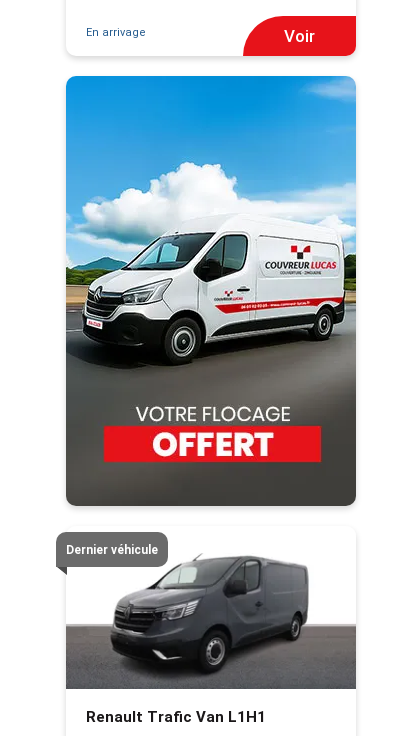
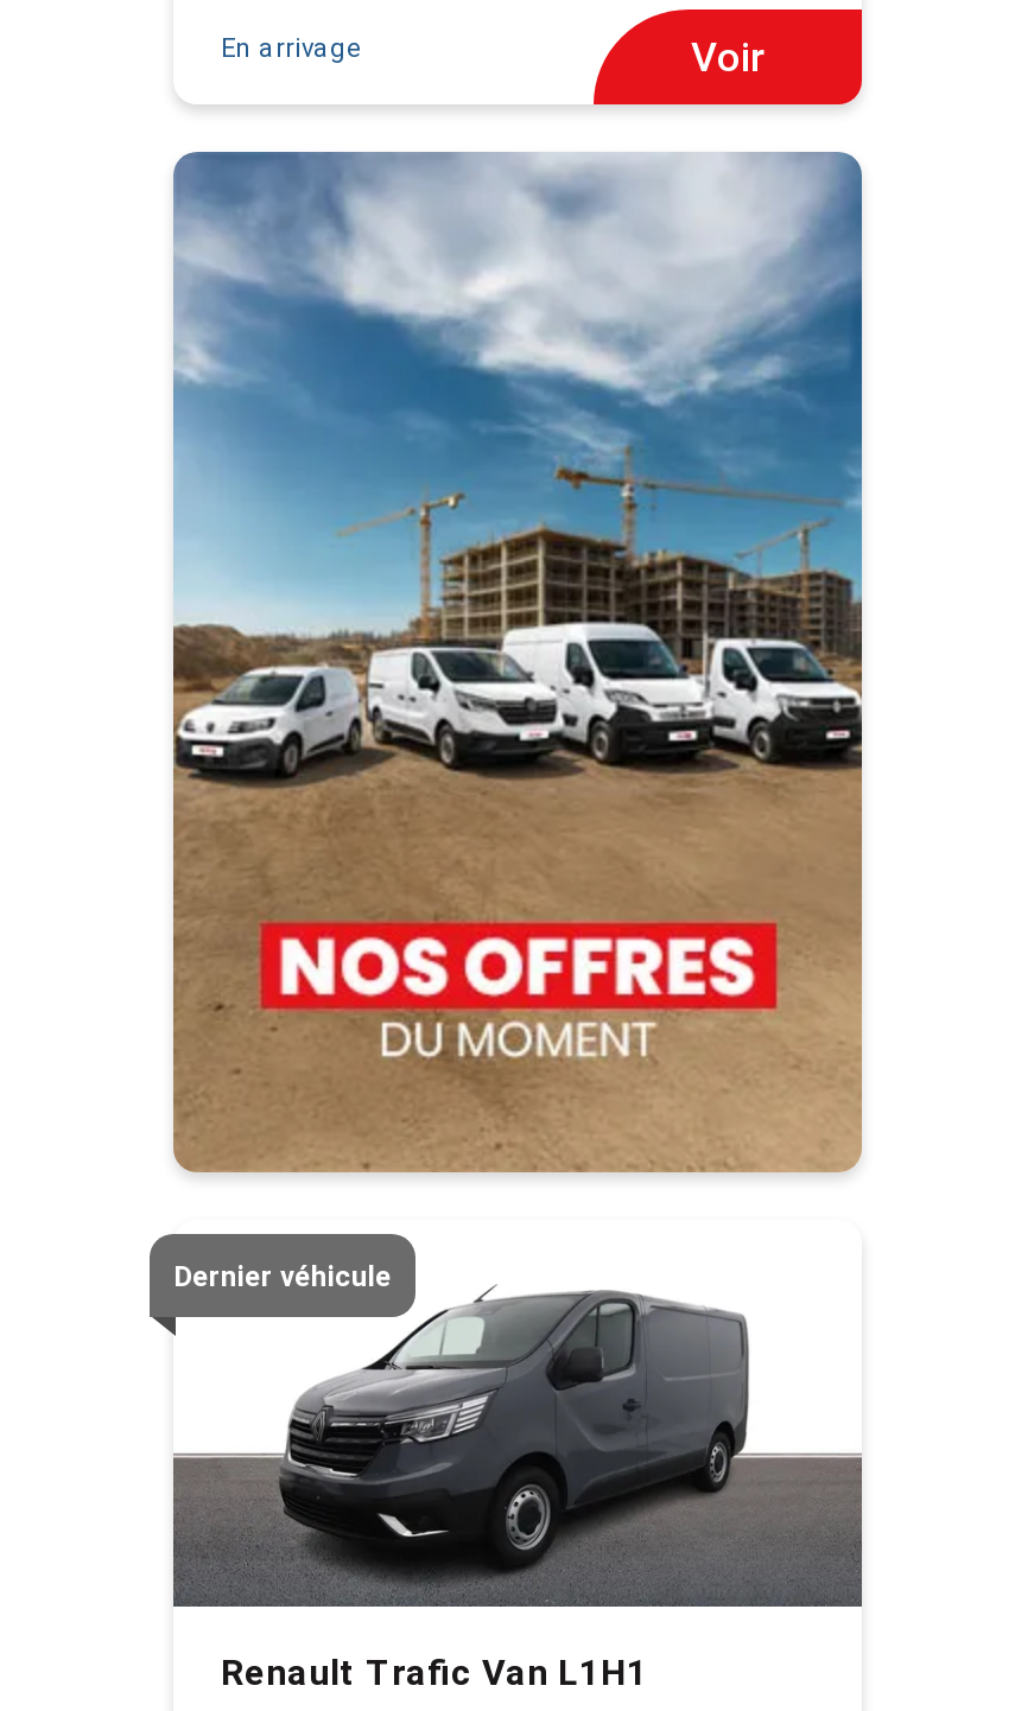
- [image]
+ [image]
